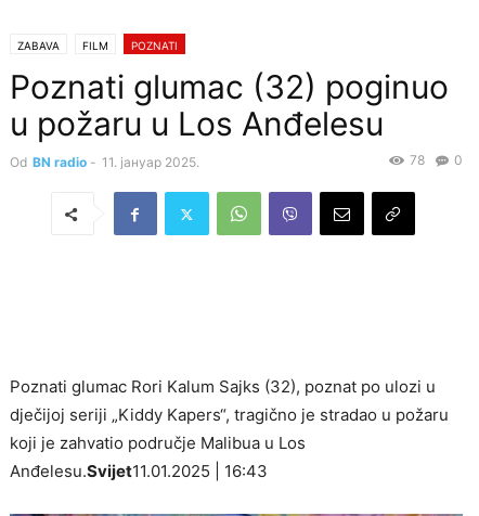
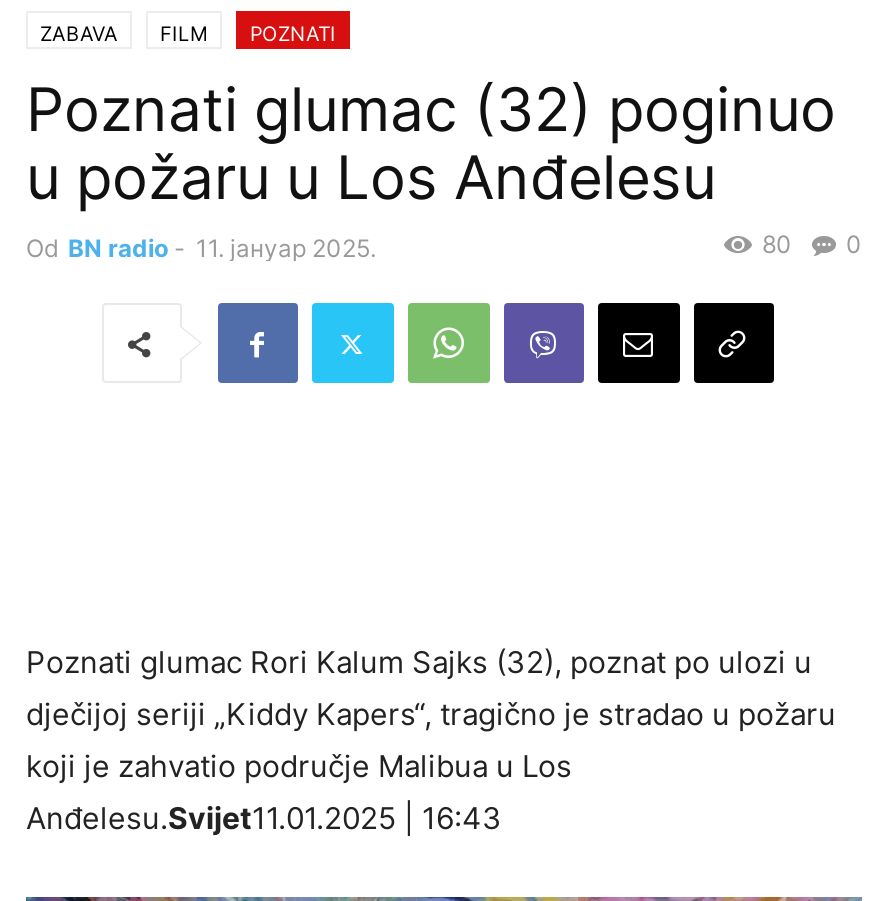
- 78 0
+ 80 0
